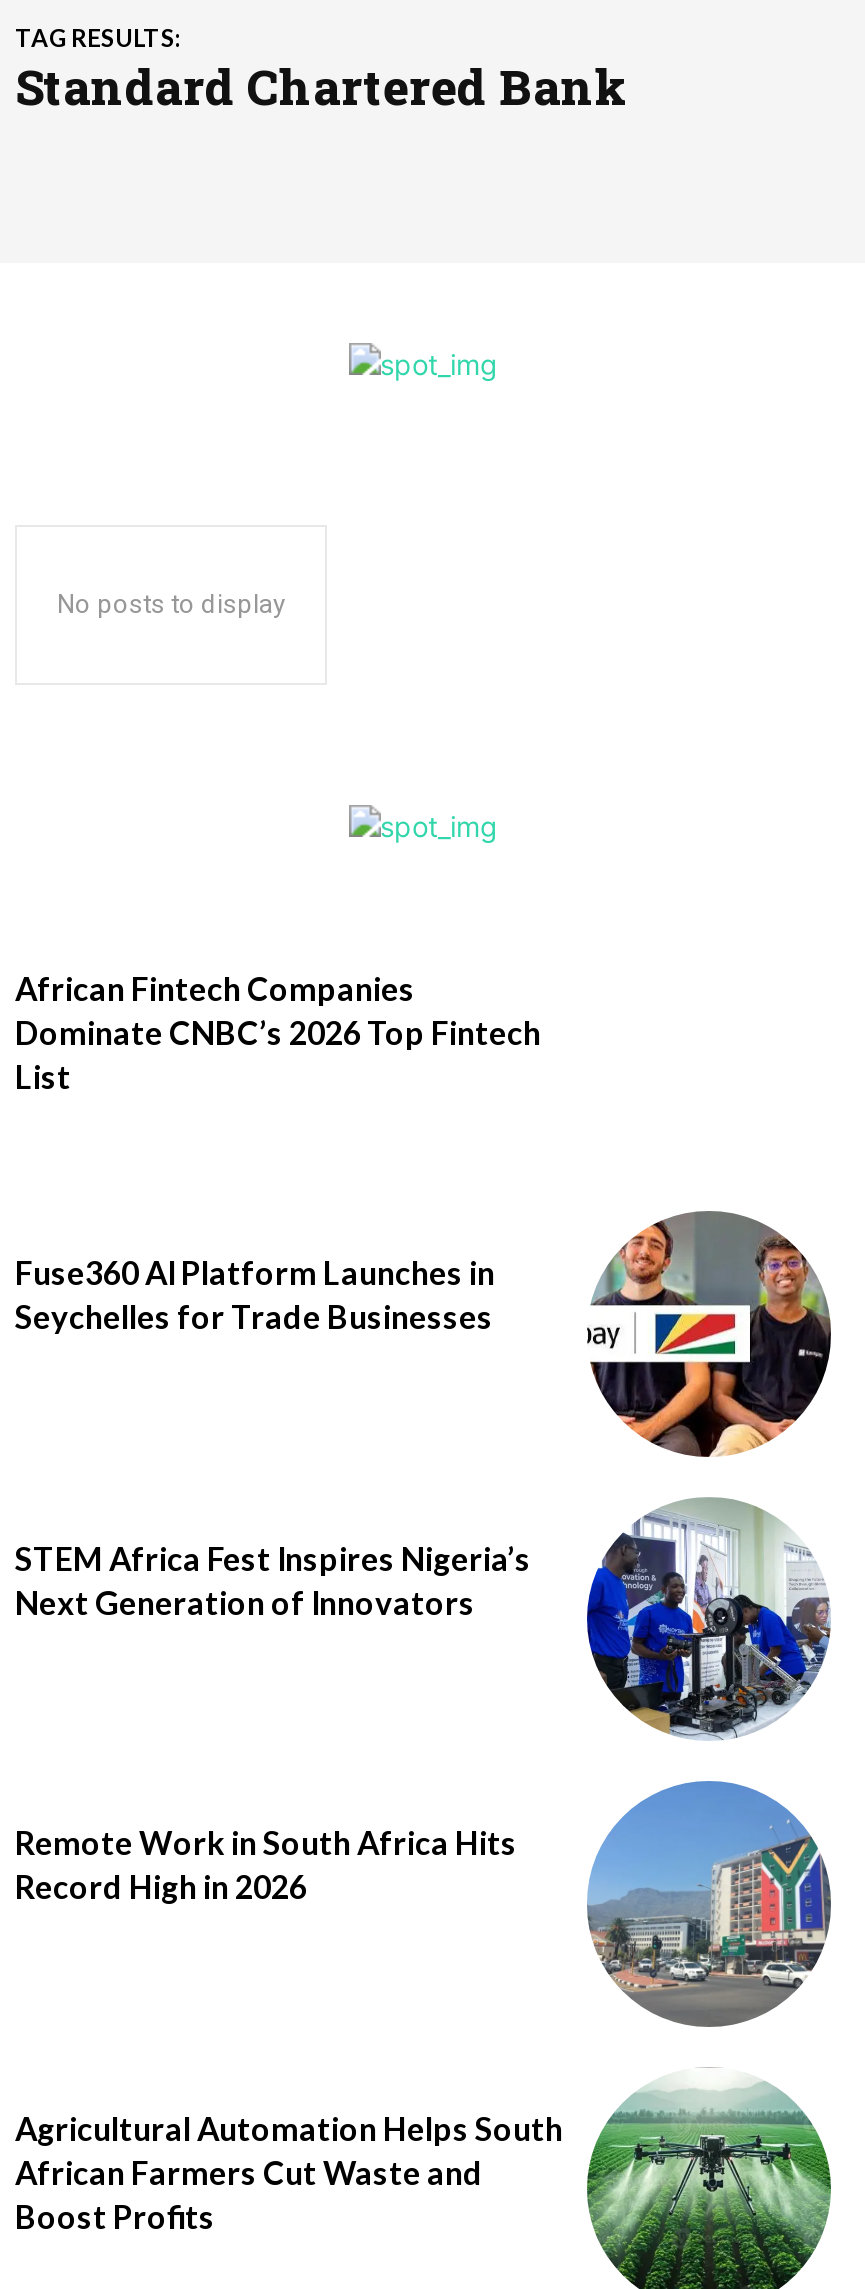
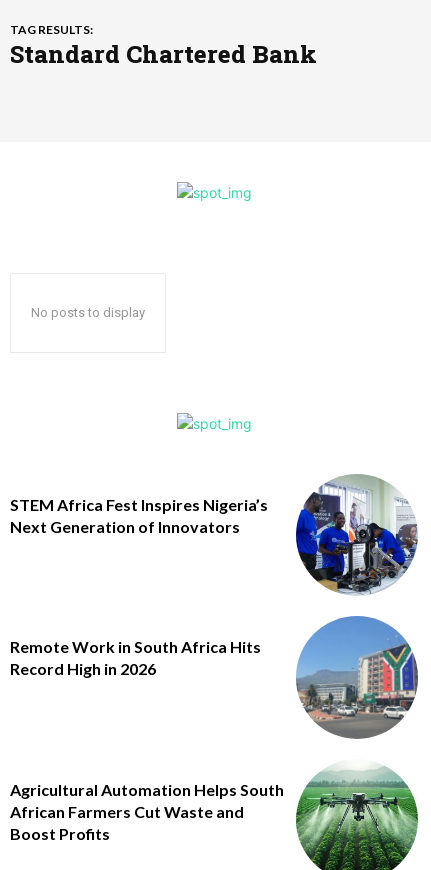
- African Fintech Companies
- Dominate CNBC’s 2026 Top Fintech
- List

- [image]

- Fuse360 AI Platform Launches in
- Seychelles for Trade Businesses
